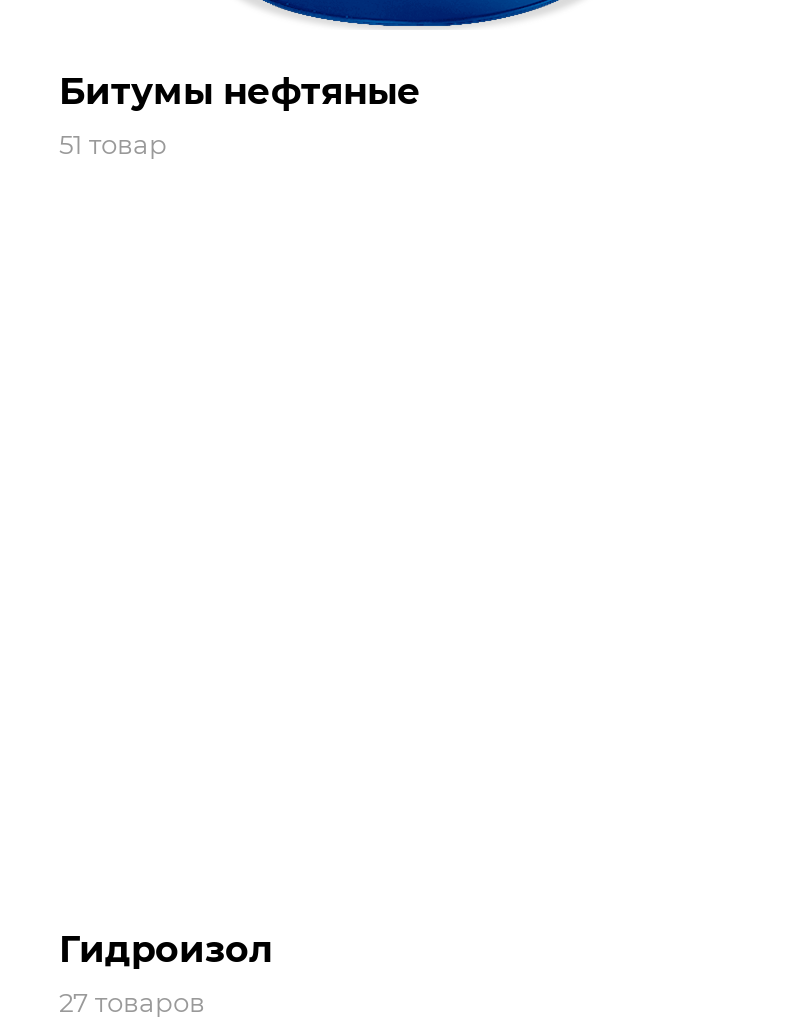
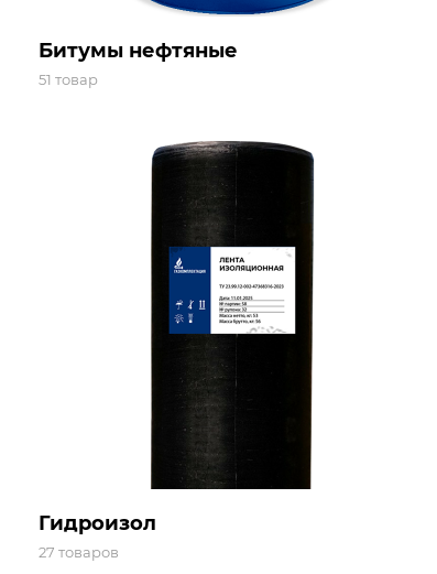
+ [image]
